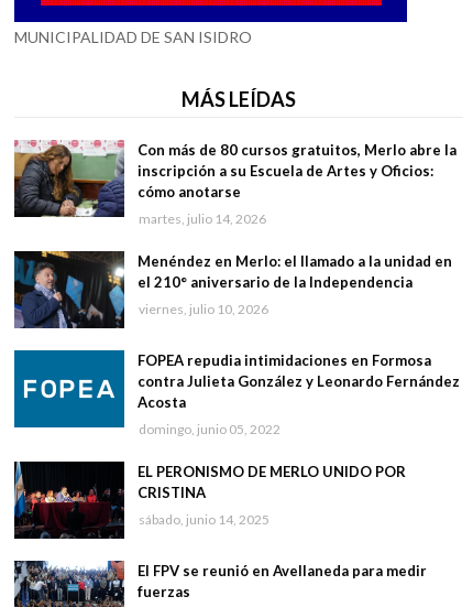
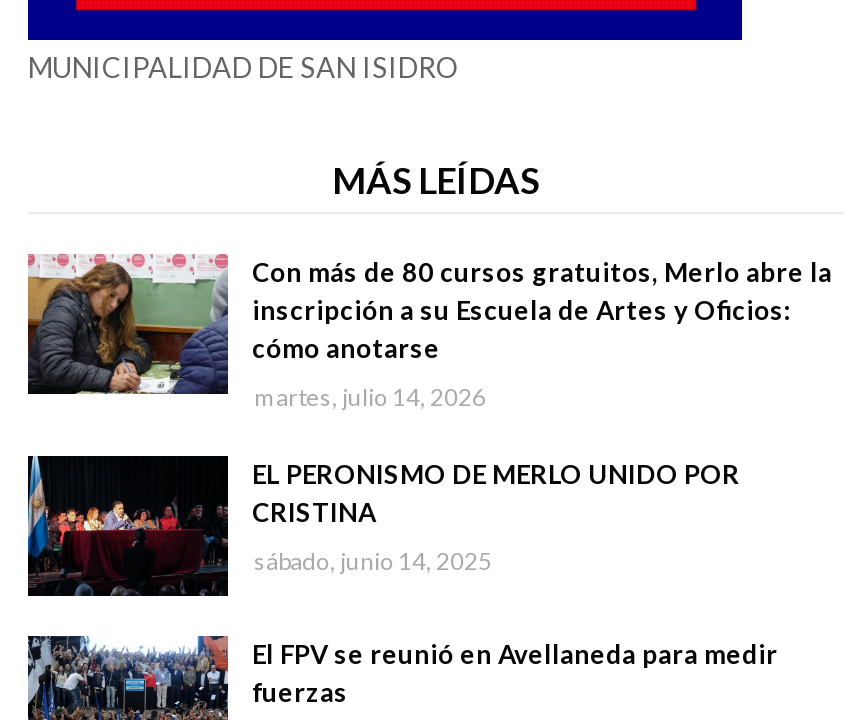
- [image]
- Menéndez en Merlo: el llamado a la unidad en
- el 210° aniversario de la Independencia
- viernes, julio 10, 2026
- FOPEA repudia intimidaciones en Formosa
- contra Julieta González y Leonardo Fernández
- Acosta
- domingo, junio 05, 2022

- [image]
